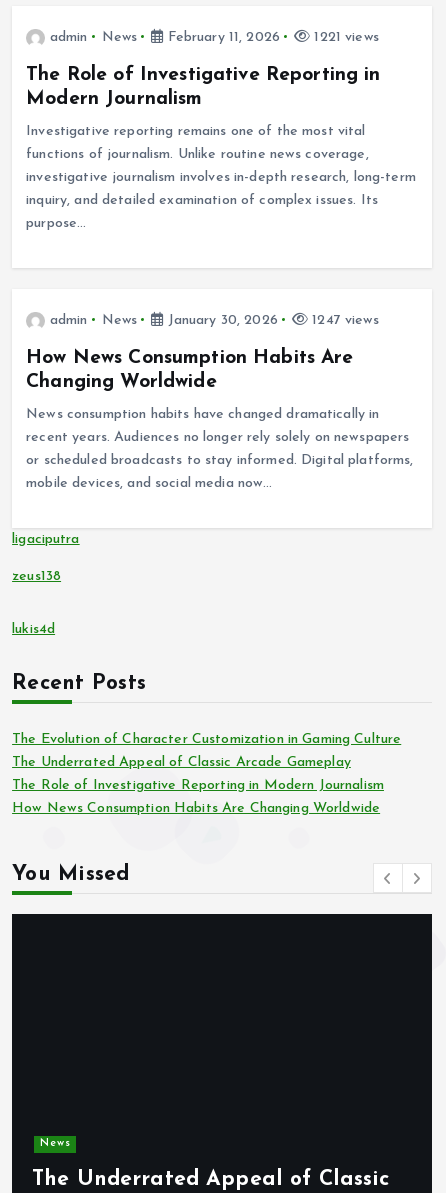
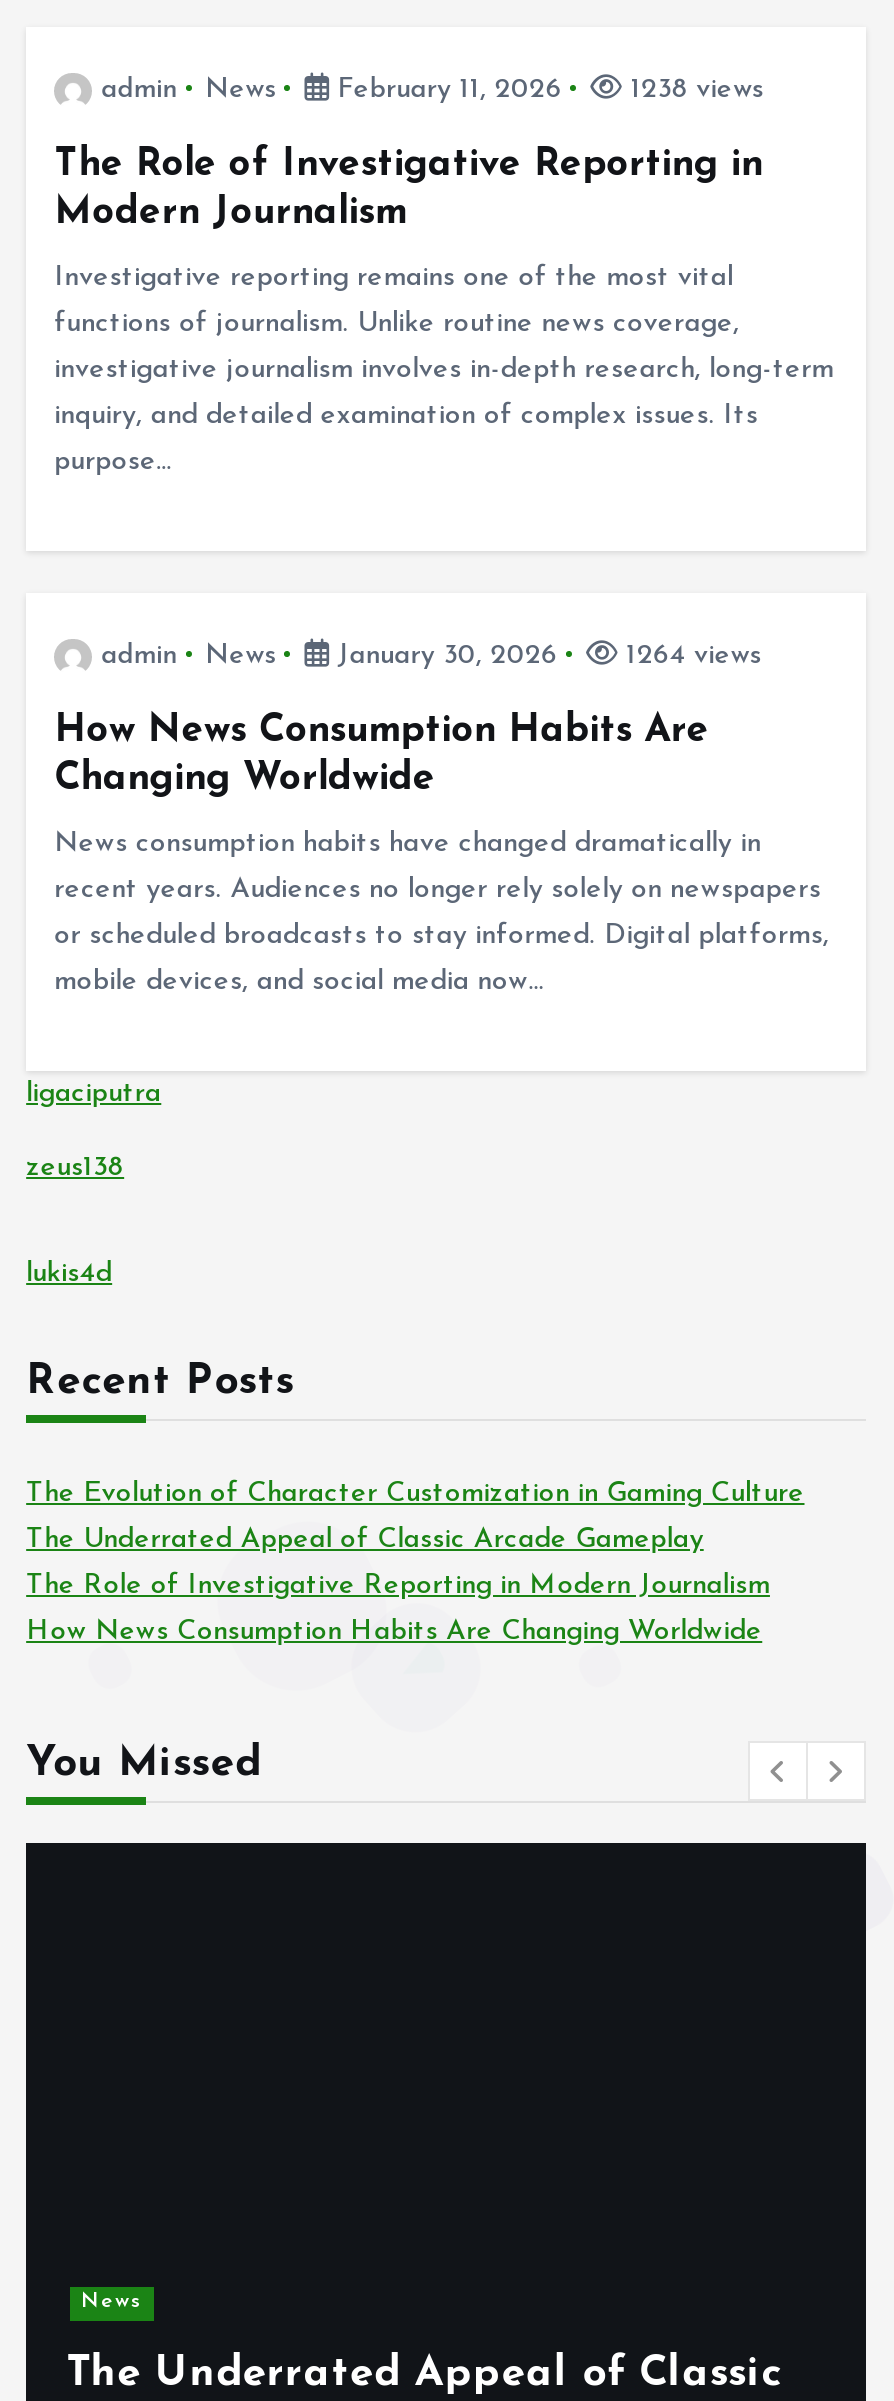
- 1221 views
+ 1238 views

- 1247 views
+ 1264 views
